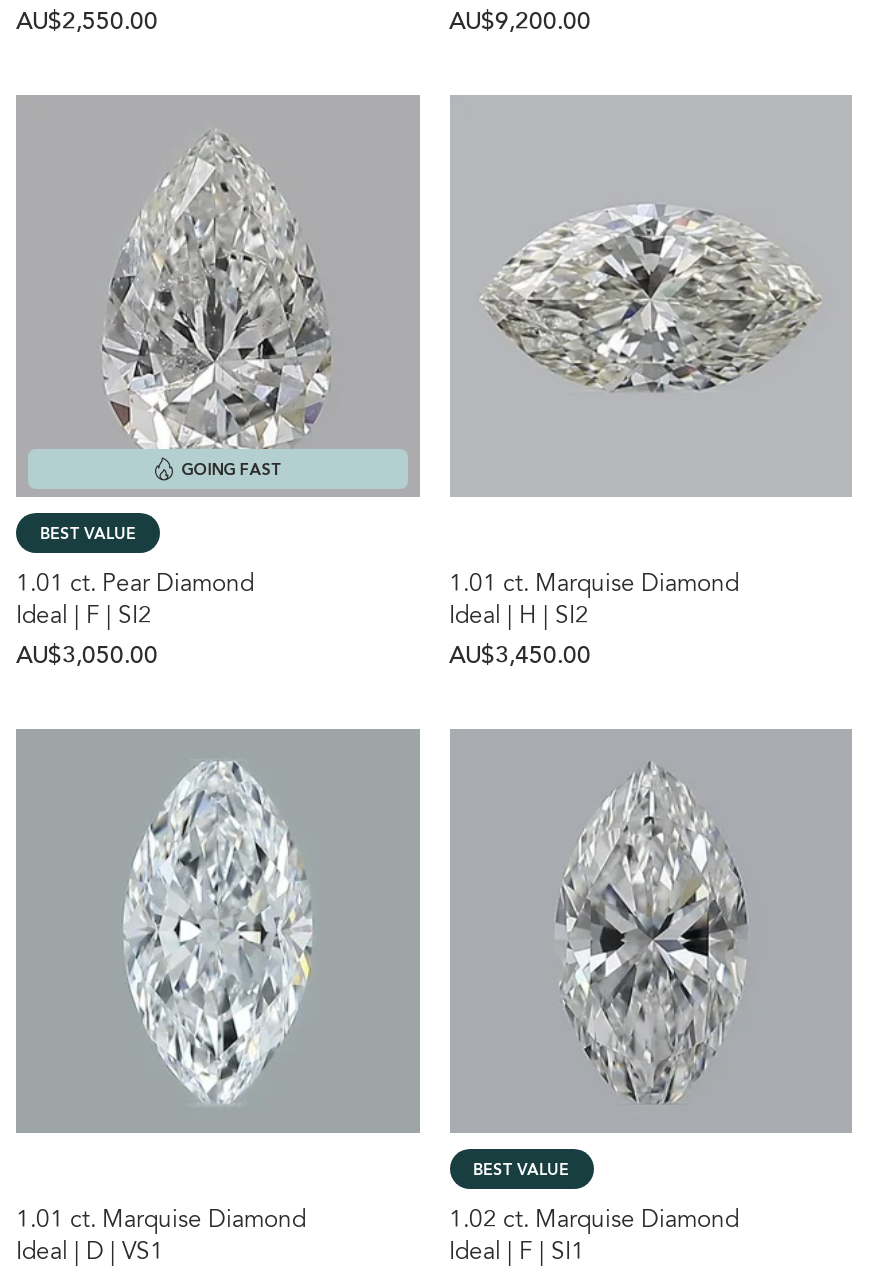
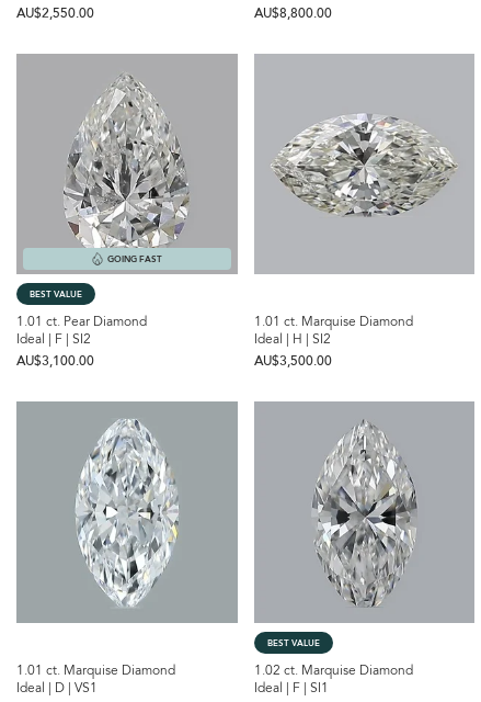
- AU$‌9,200.00
+ AU$‌8,800.00

- AU$‌3,050.00
+ AU$‌3,100.00

- AU$‌3,450.00
+ AU$‌3,500.00
